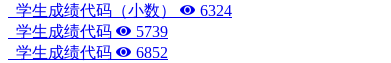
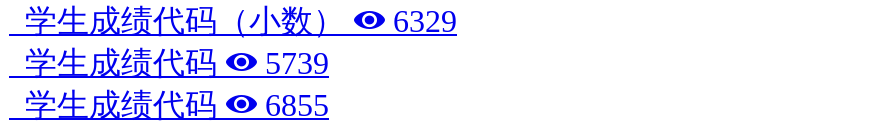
- 学生成绩代码（小数） 6324
+ 学生成绩代码（小数） 6329

- 学生成绩代码 6852
+ 学生成绩代码 6855
